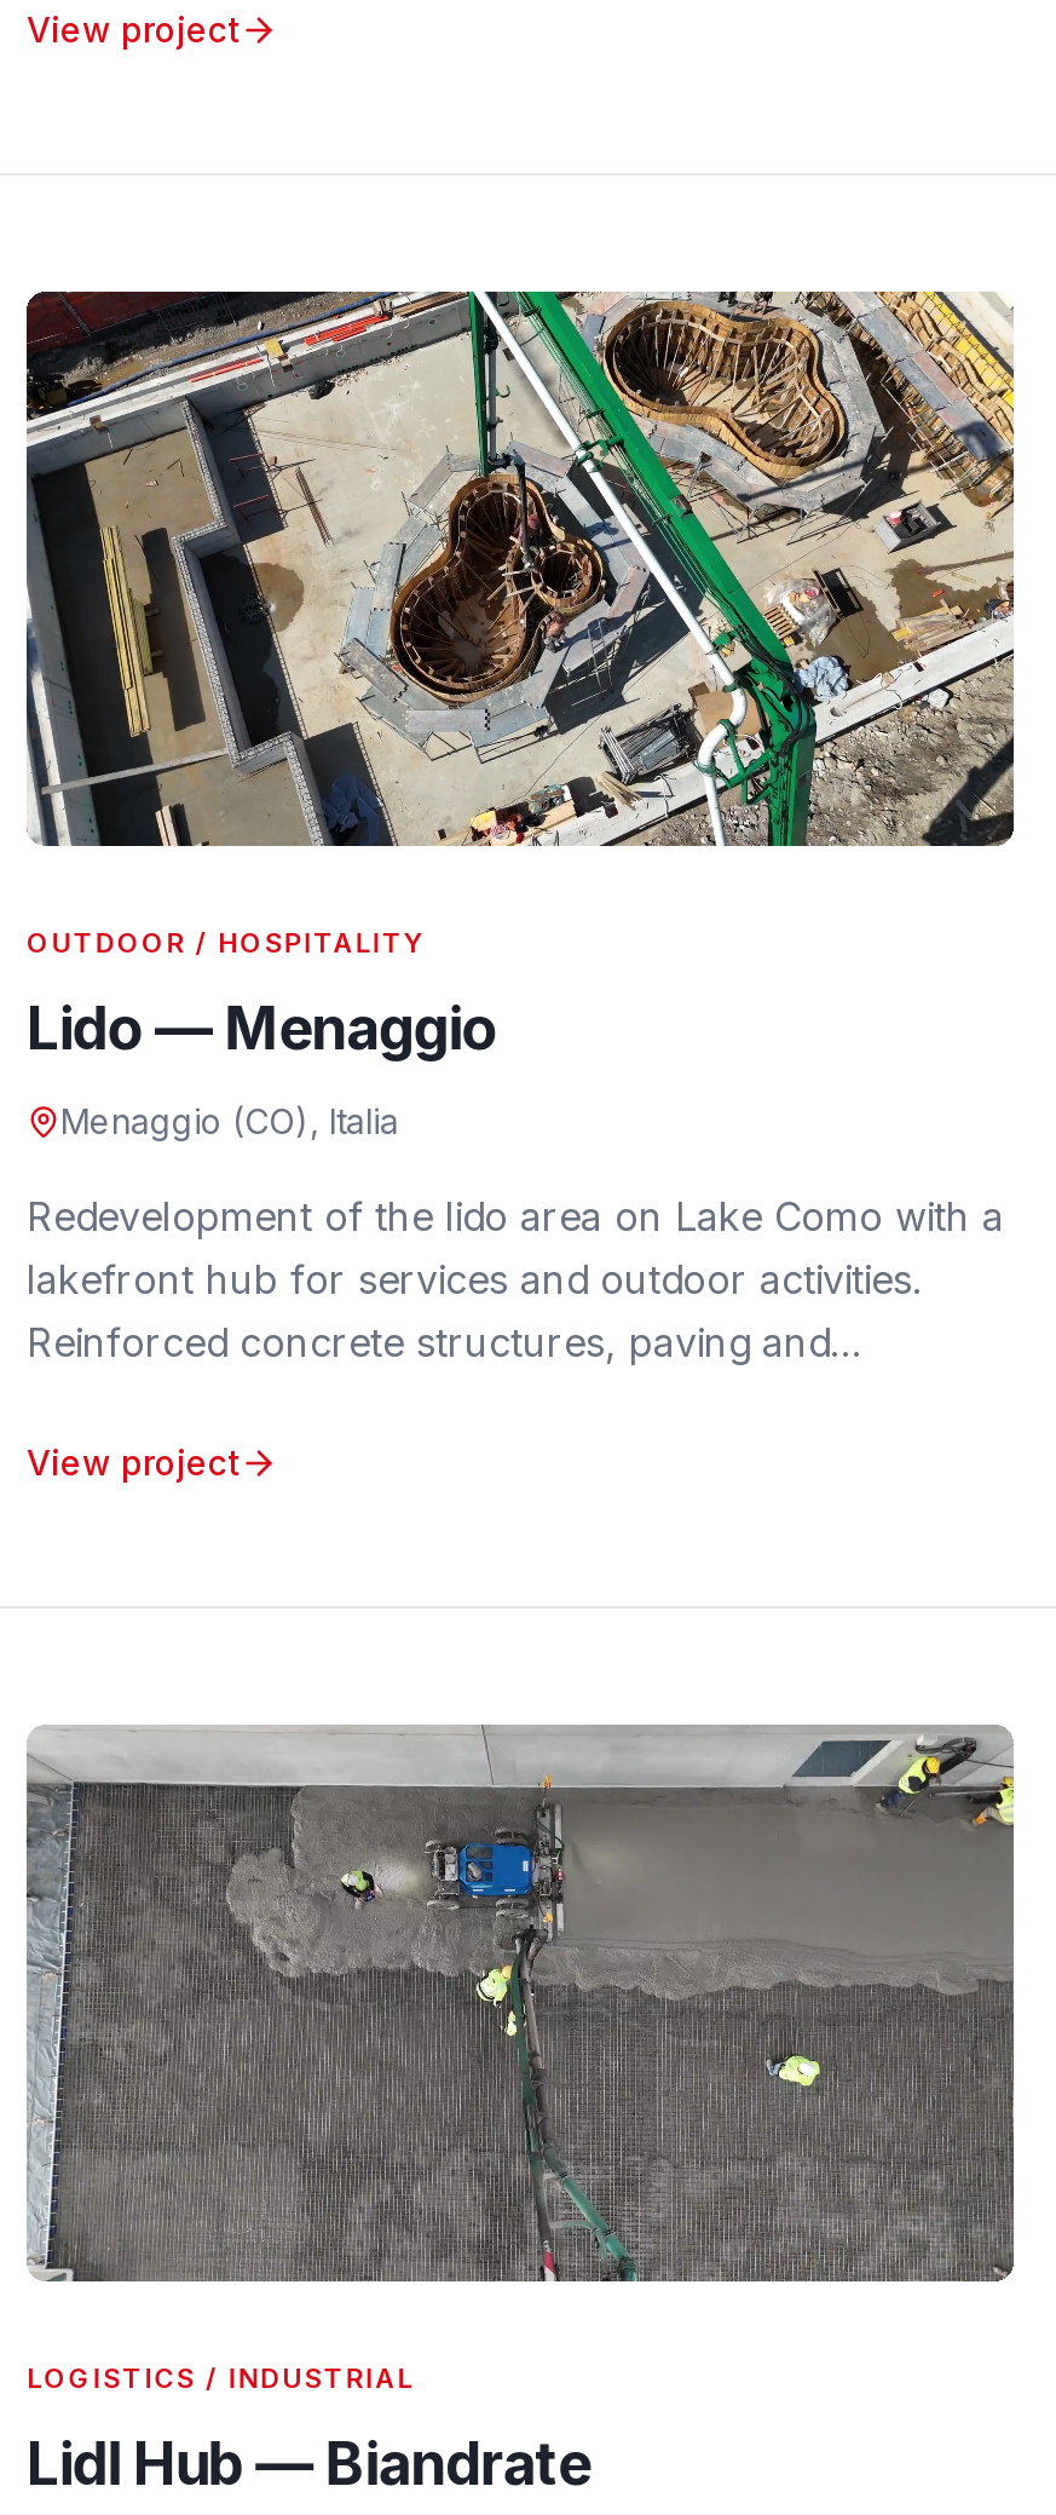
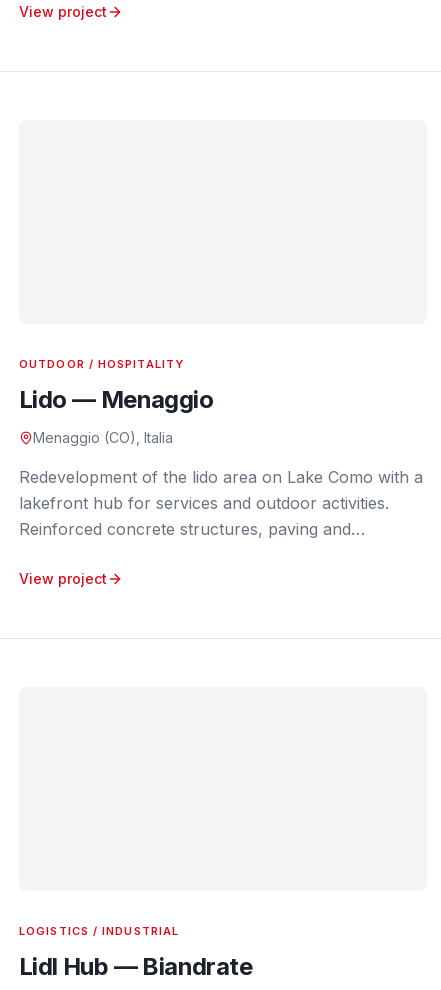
- [image]

- [image]
